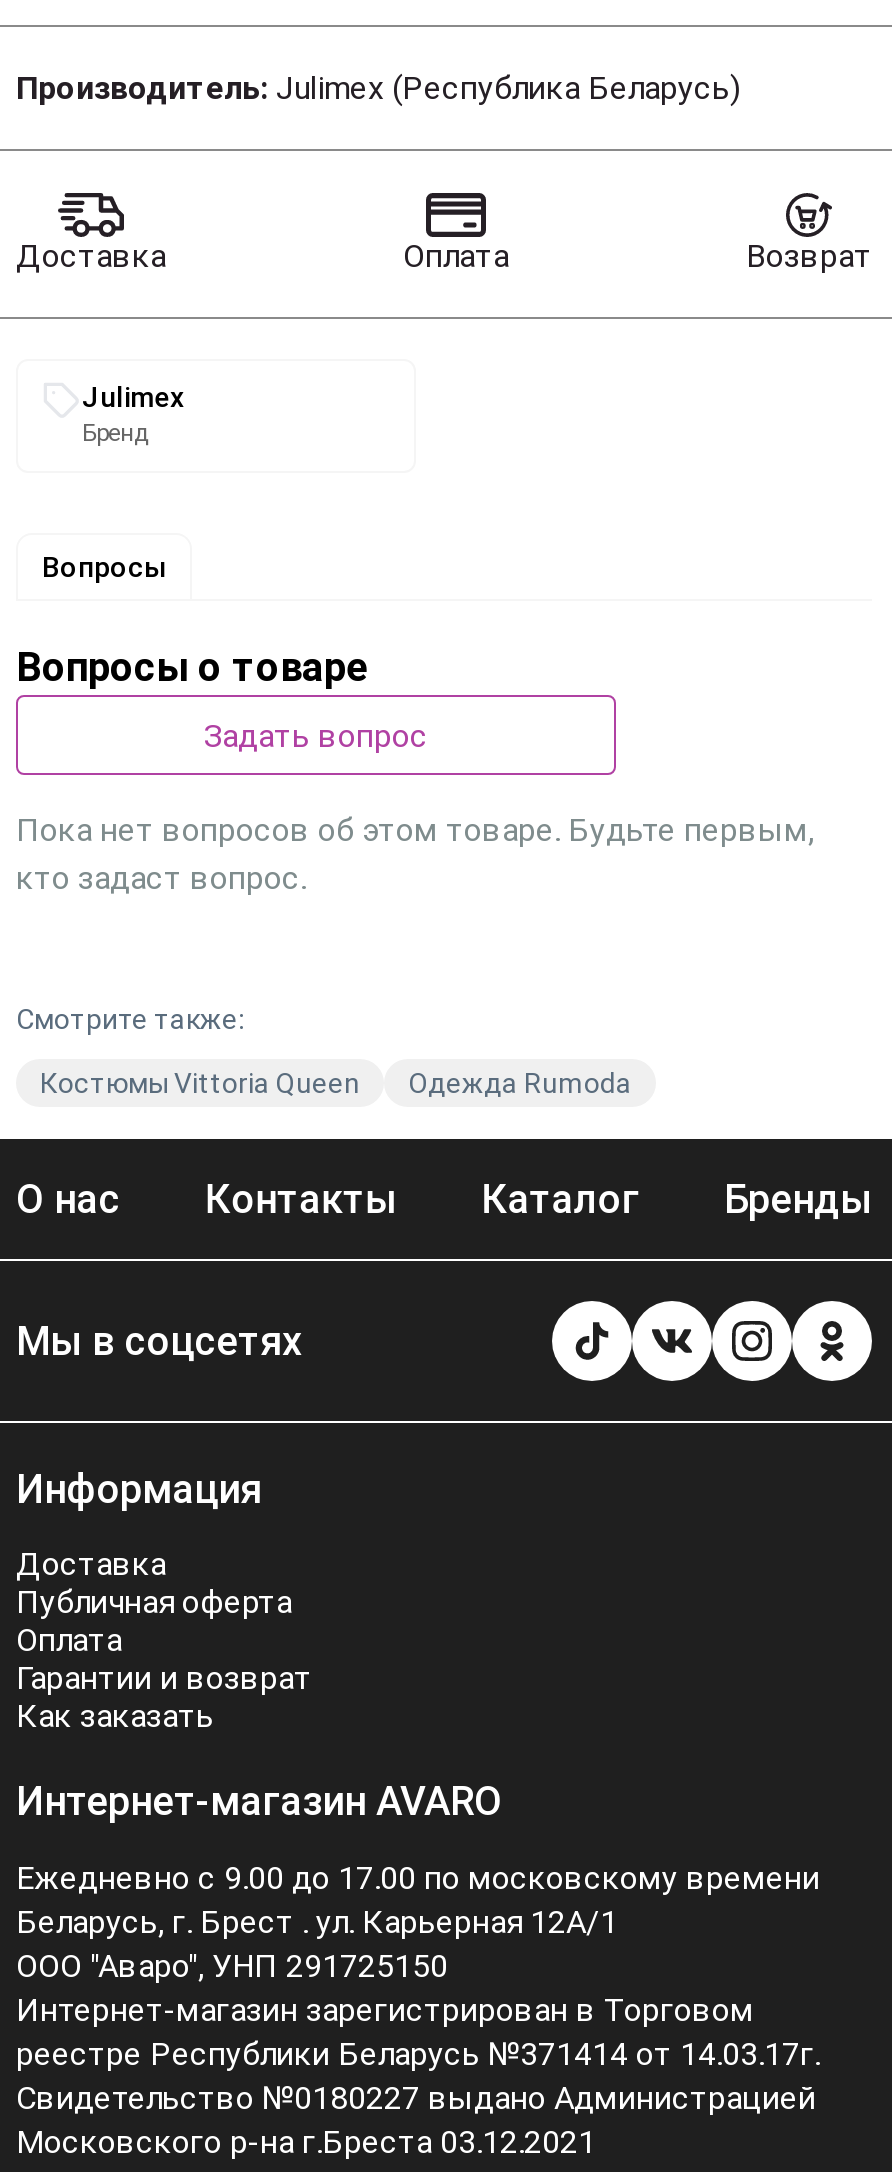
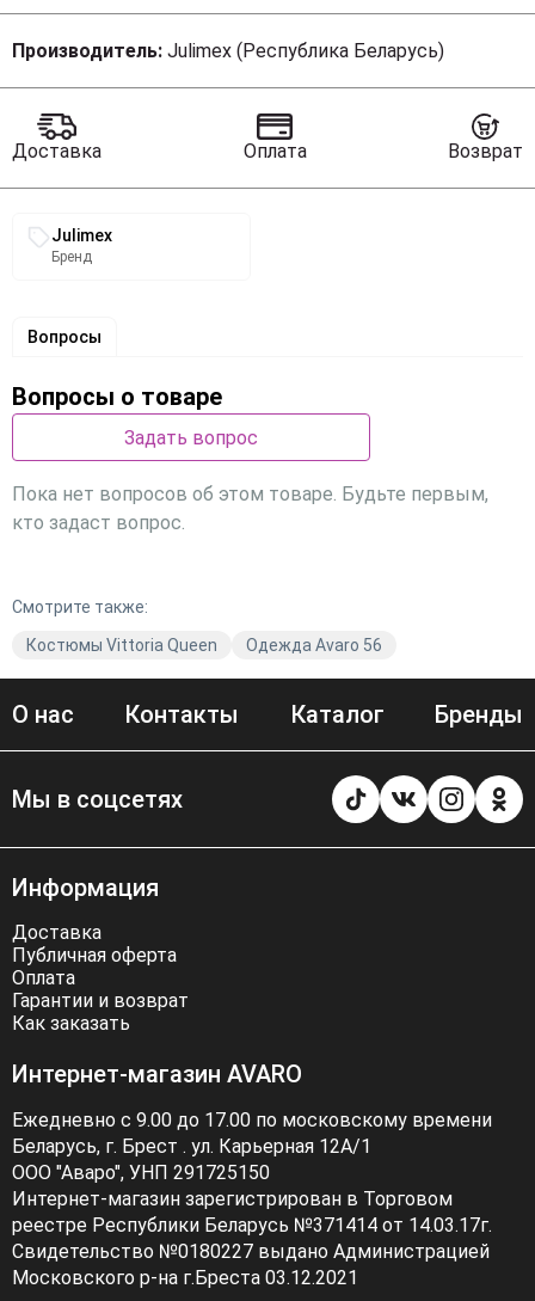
- Одежда Rumoda
+ Одежда Avaro 56
